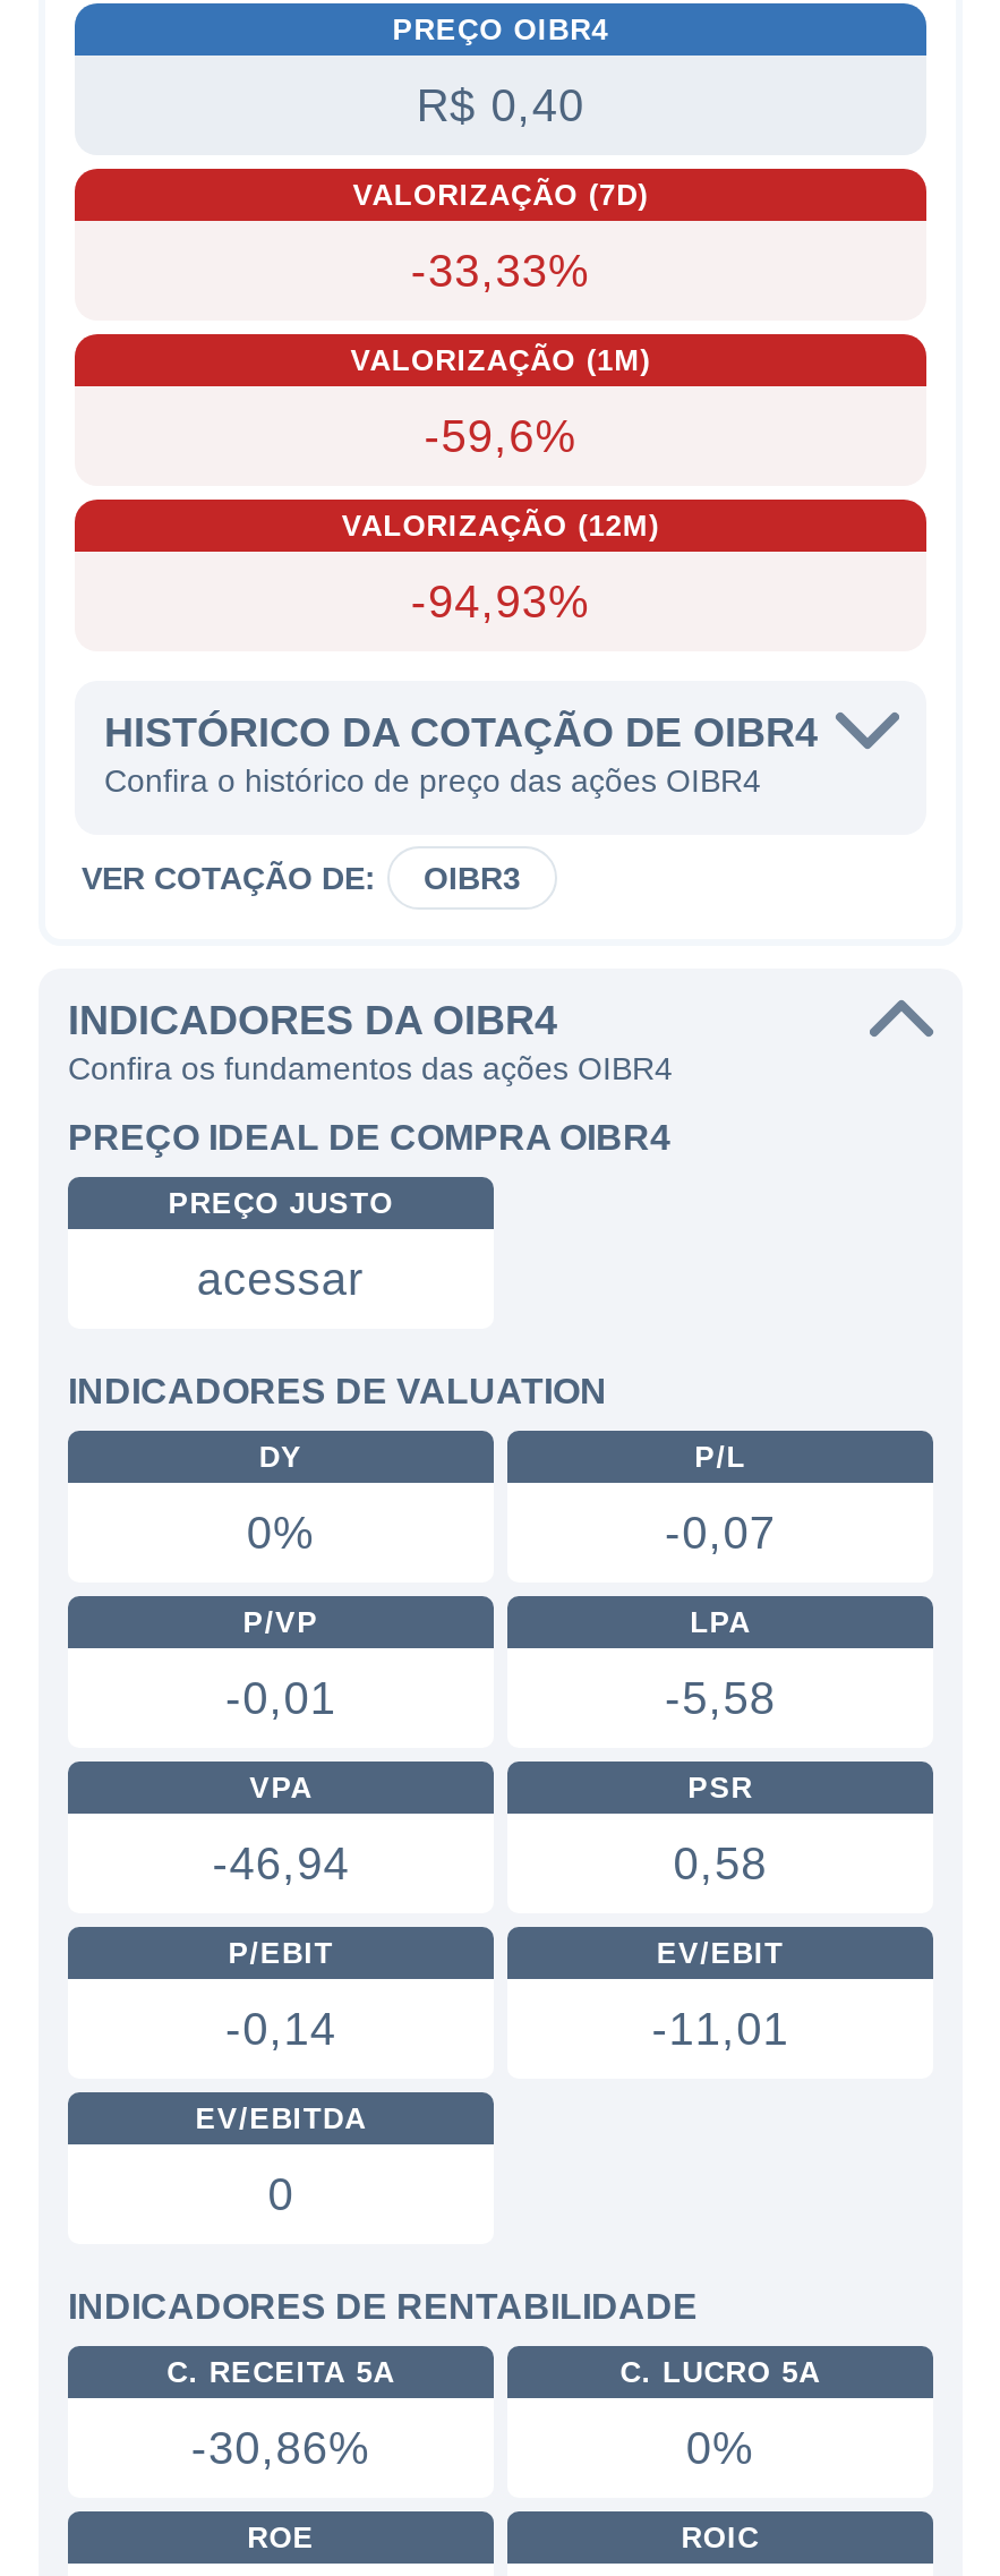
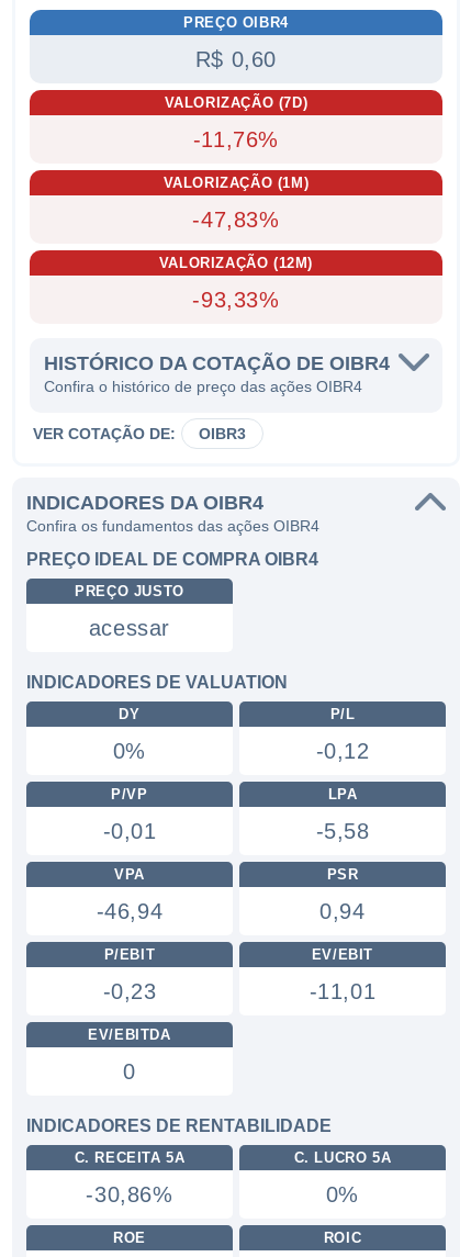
- R$ 0,40
+ R$ 0,60

- -33,33%
+ -11,76%

- -59,6%
+ -47,83%

- -94,93%
+ -93,33%

- -0,07
+ -0,12

- 0,58
+ 0,94

- -0,14
+ -0,23
